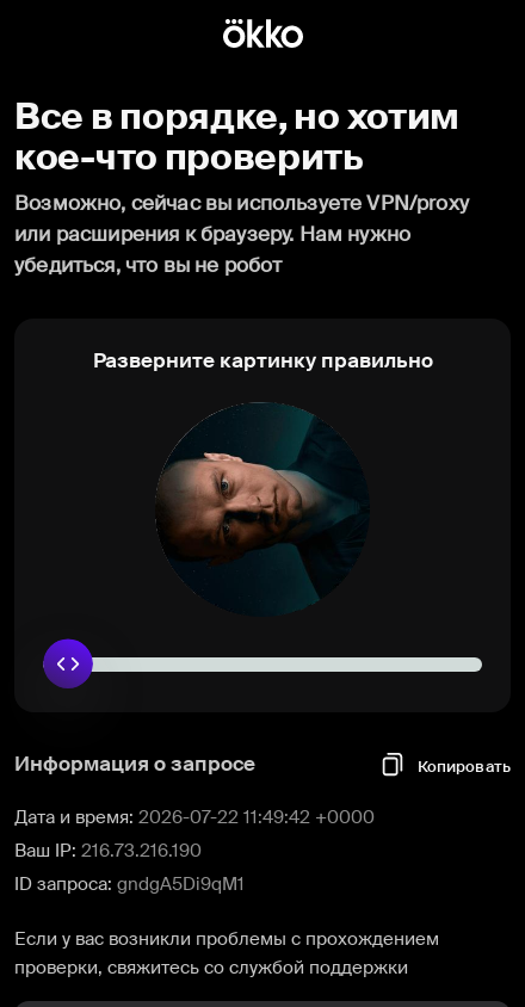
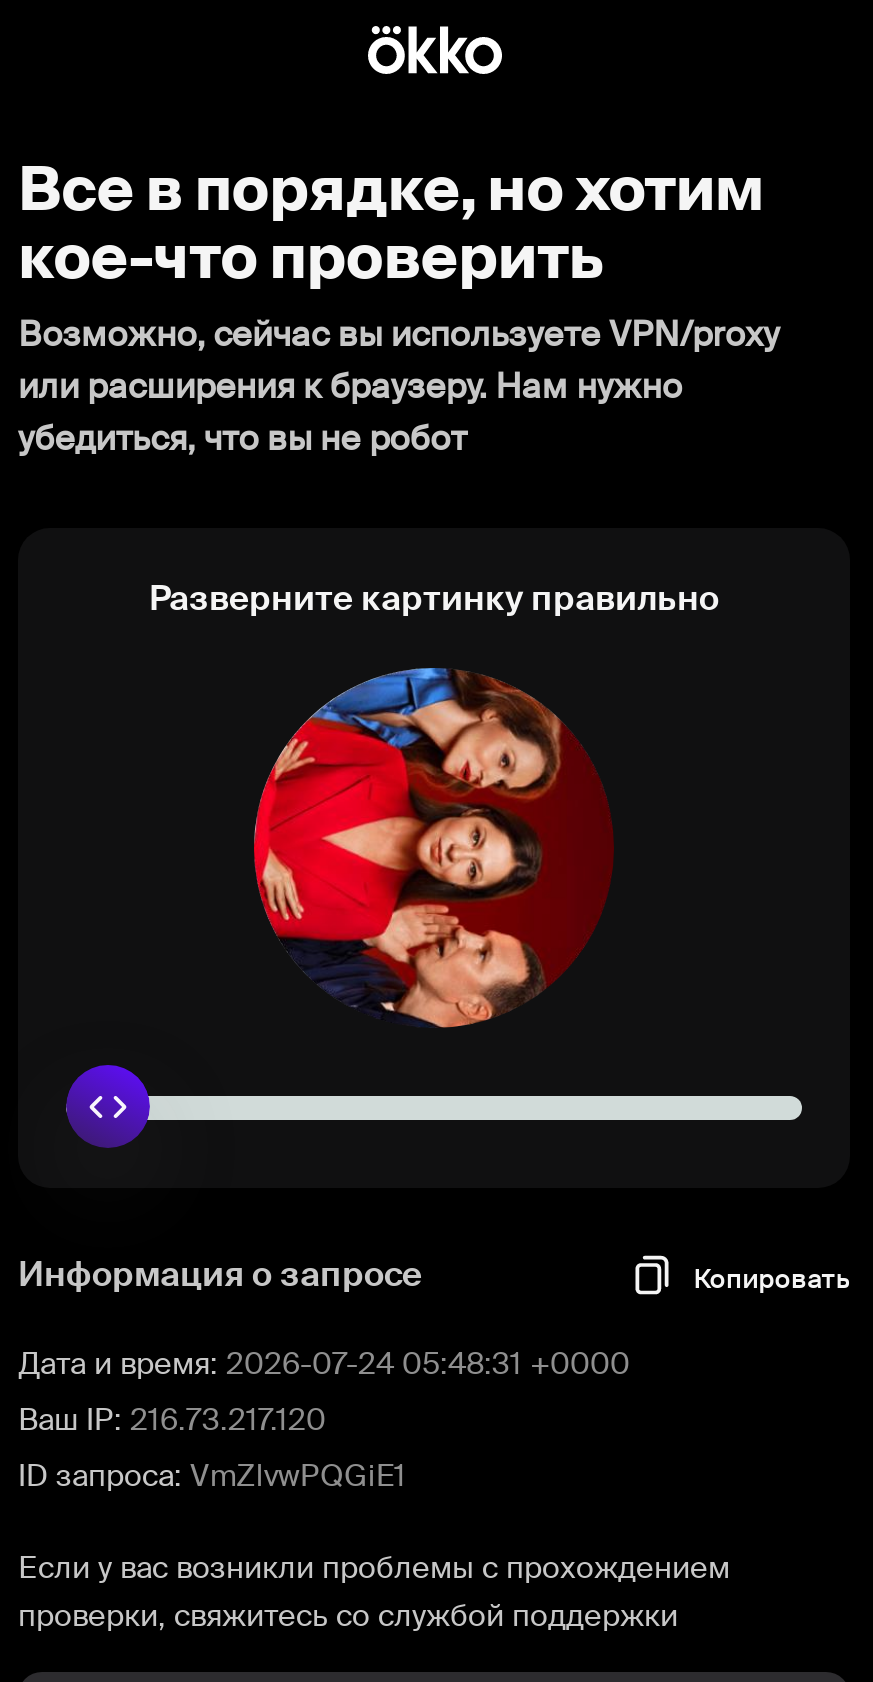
- [image]
+ [image]

- Дата и время: 2026-07-22 11:49:42 +0000
+ Дата и время: 2026-07-24 05:48:31 +0000

- Ваш IP: 216.73.216.190
+ Ваш IP: 216.73.217.120

- ID запроса: gndgA5Di9qM1
+ ID запроса: VmZlvwPQGiE1
